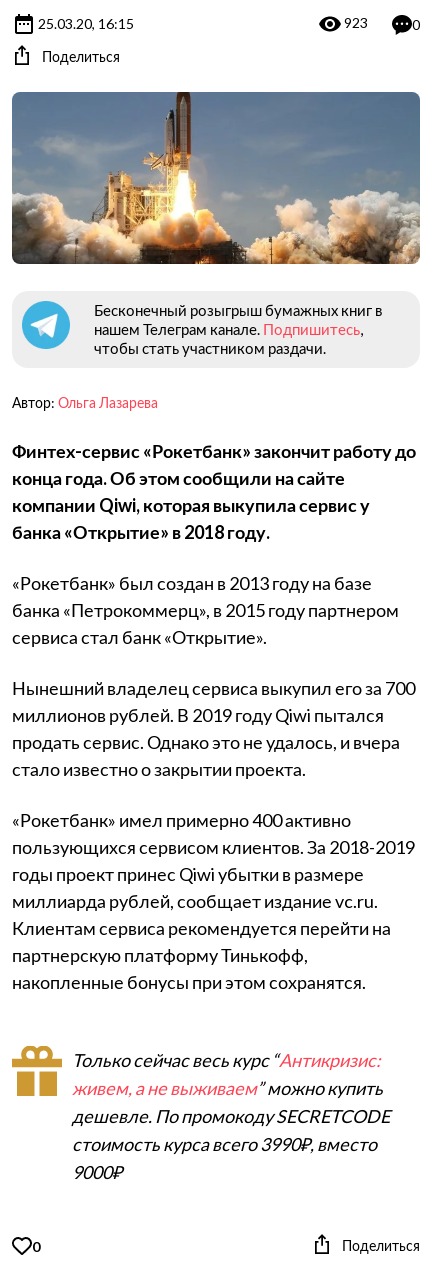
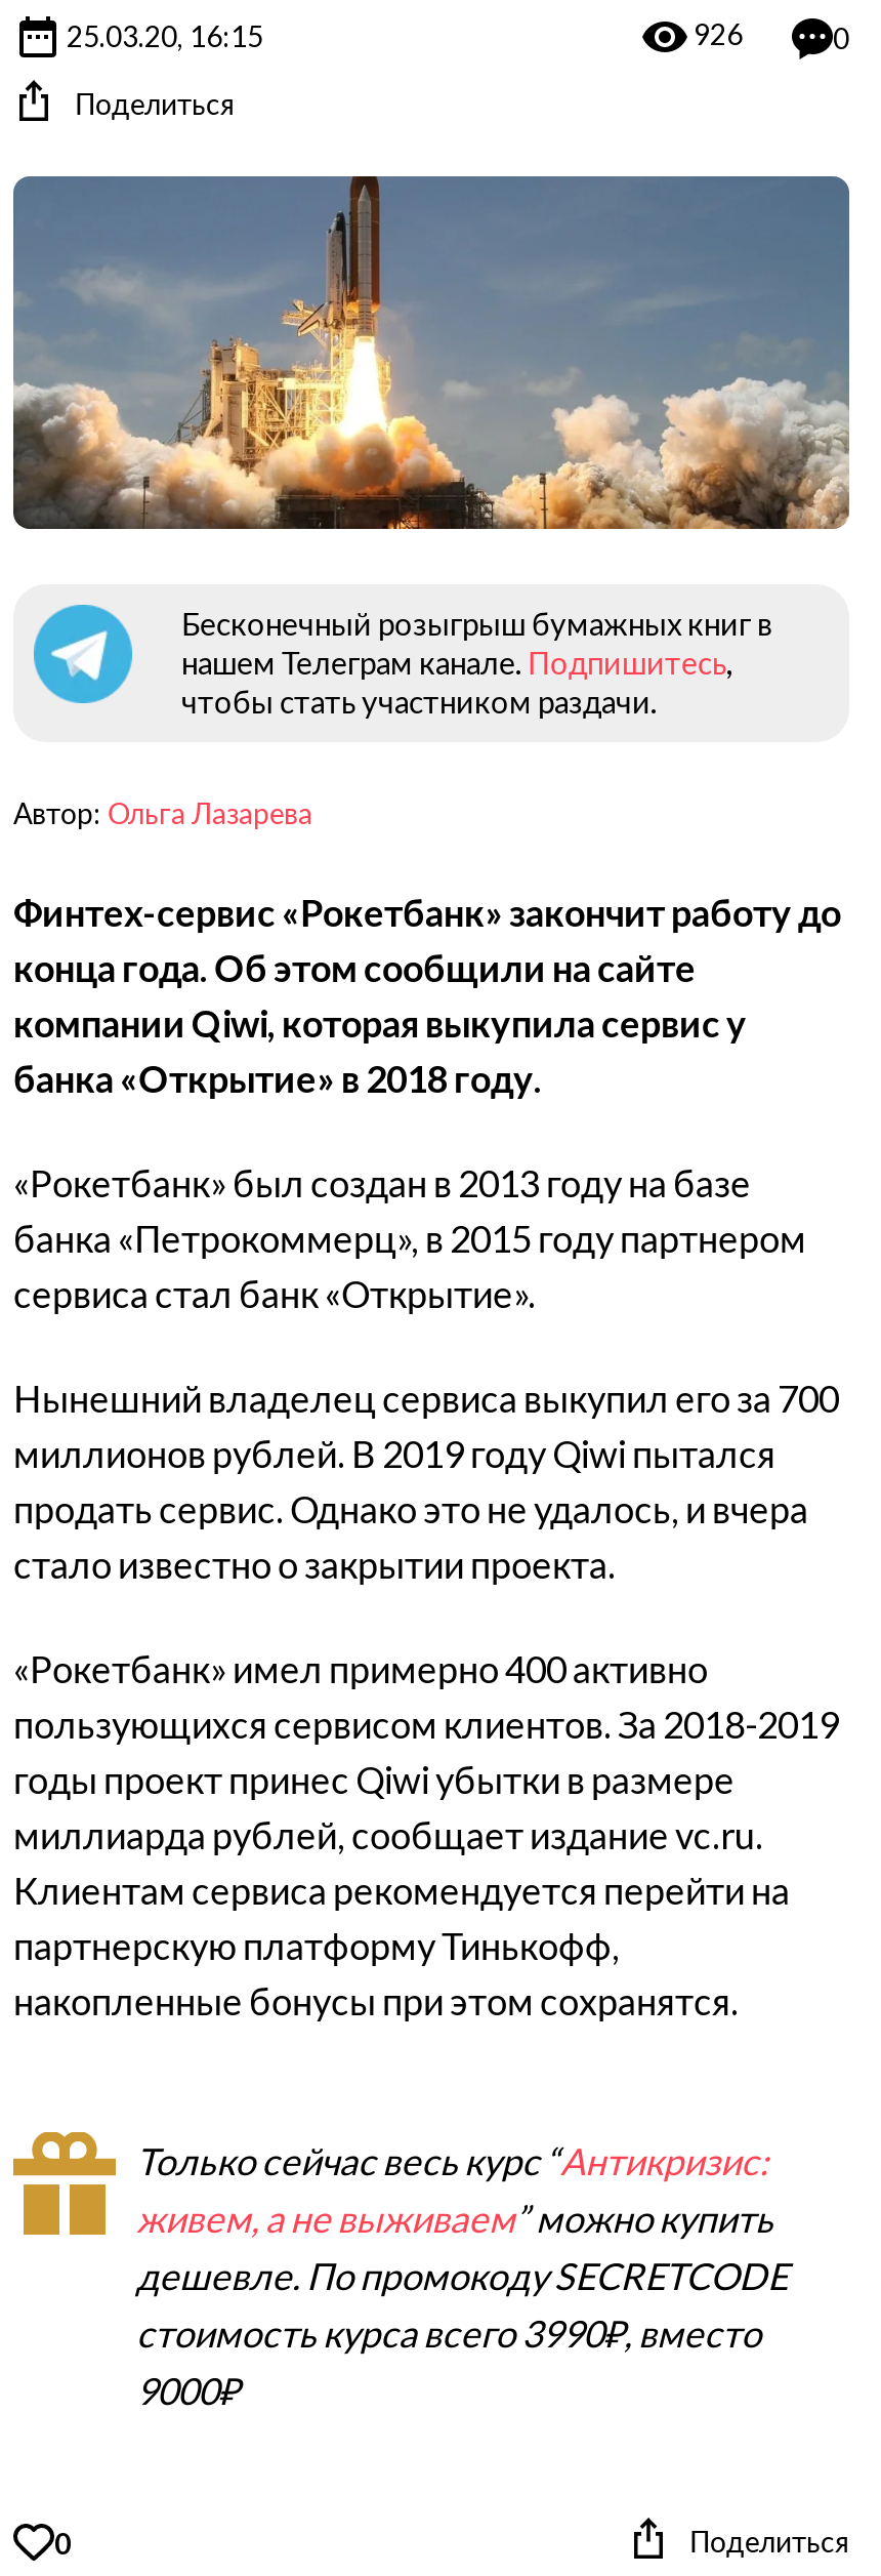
- 923
+ 926
